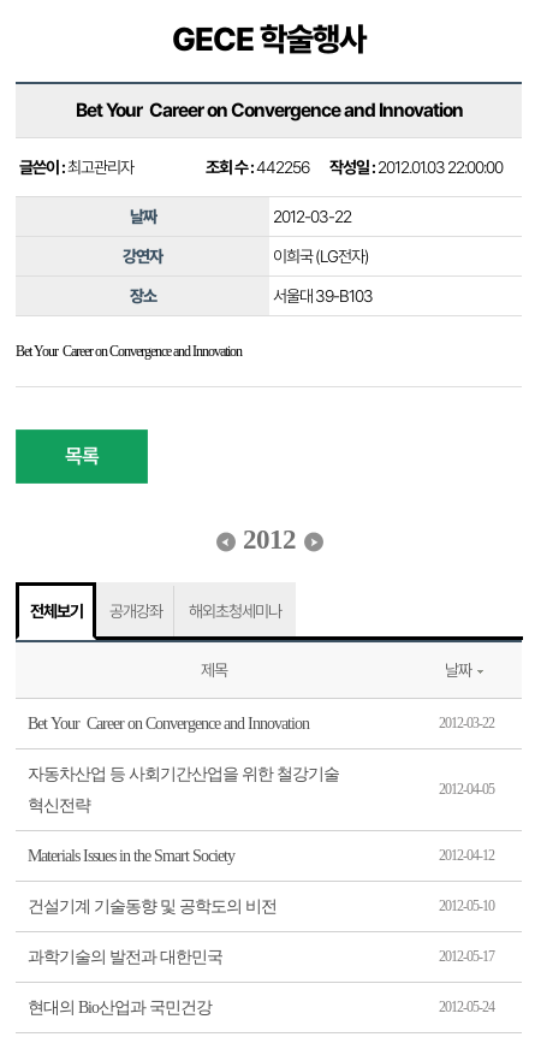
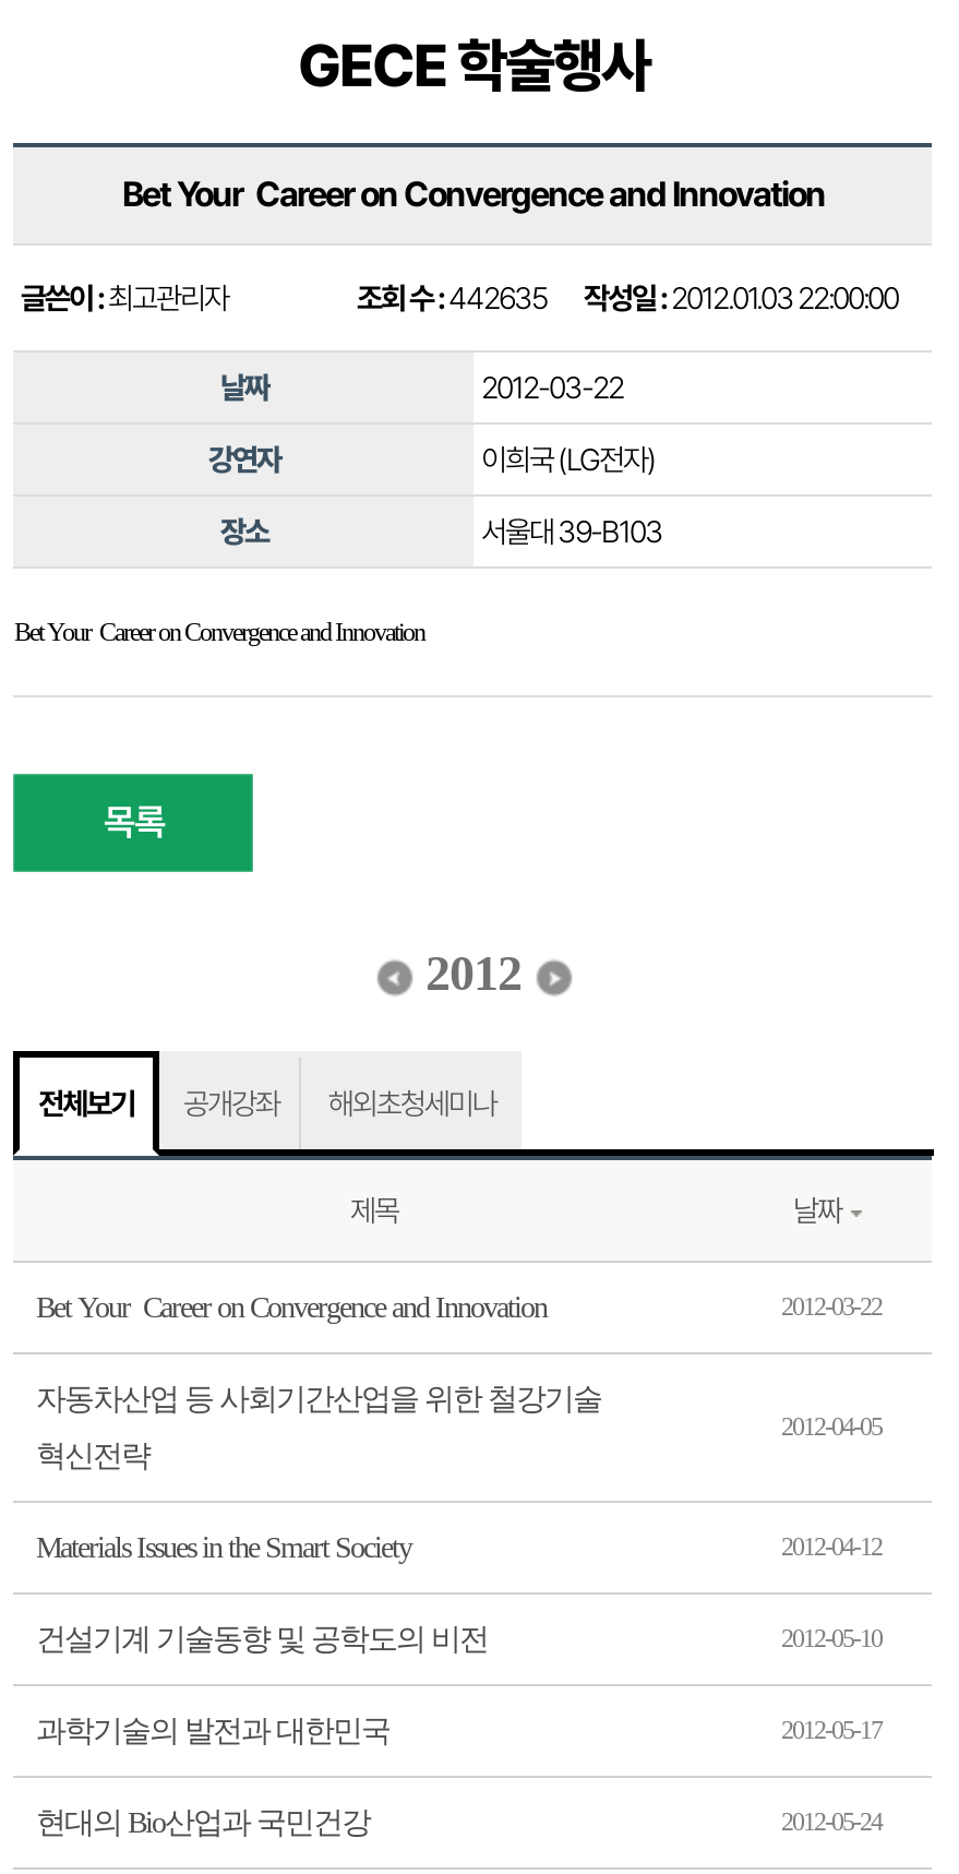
- 조회 수 :442256 작성일 : 2012.01.03 22:00:00
+ 조회 수 :442635 작성일 : 2012.01.03 22:00:00
